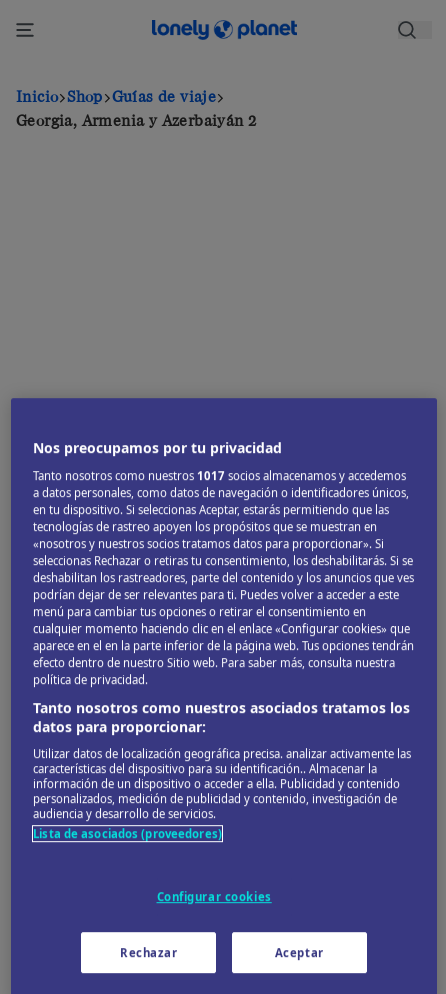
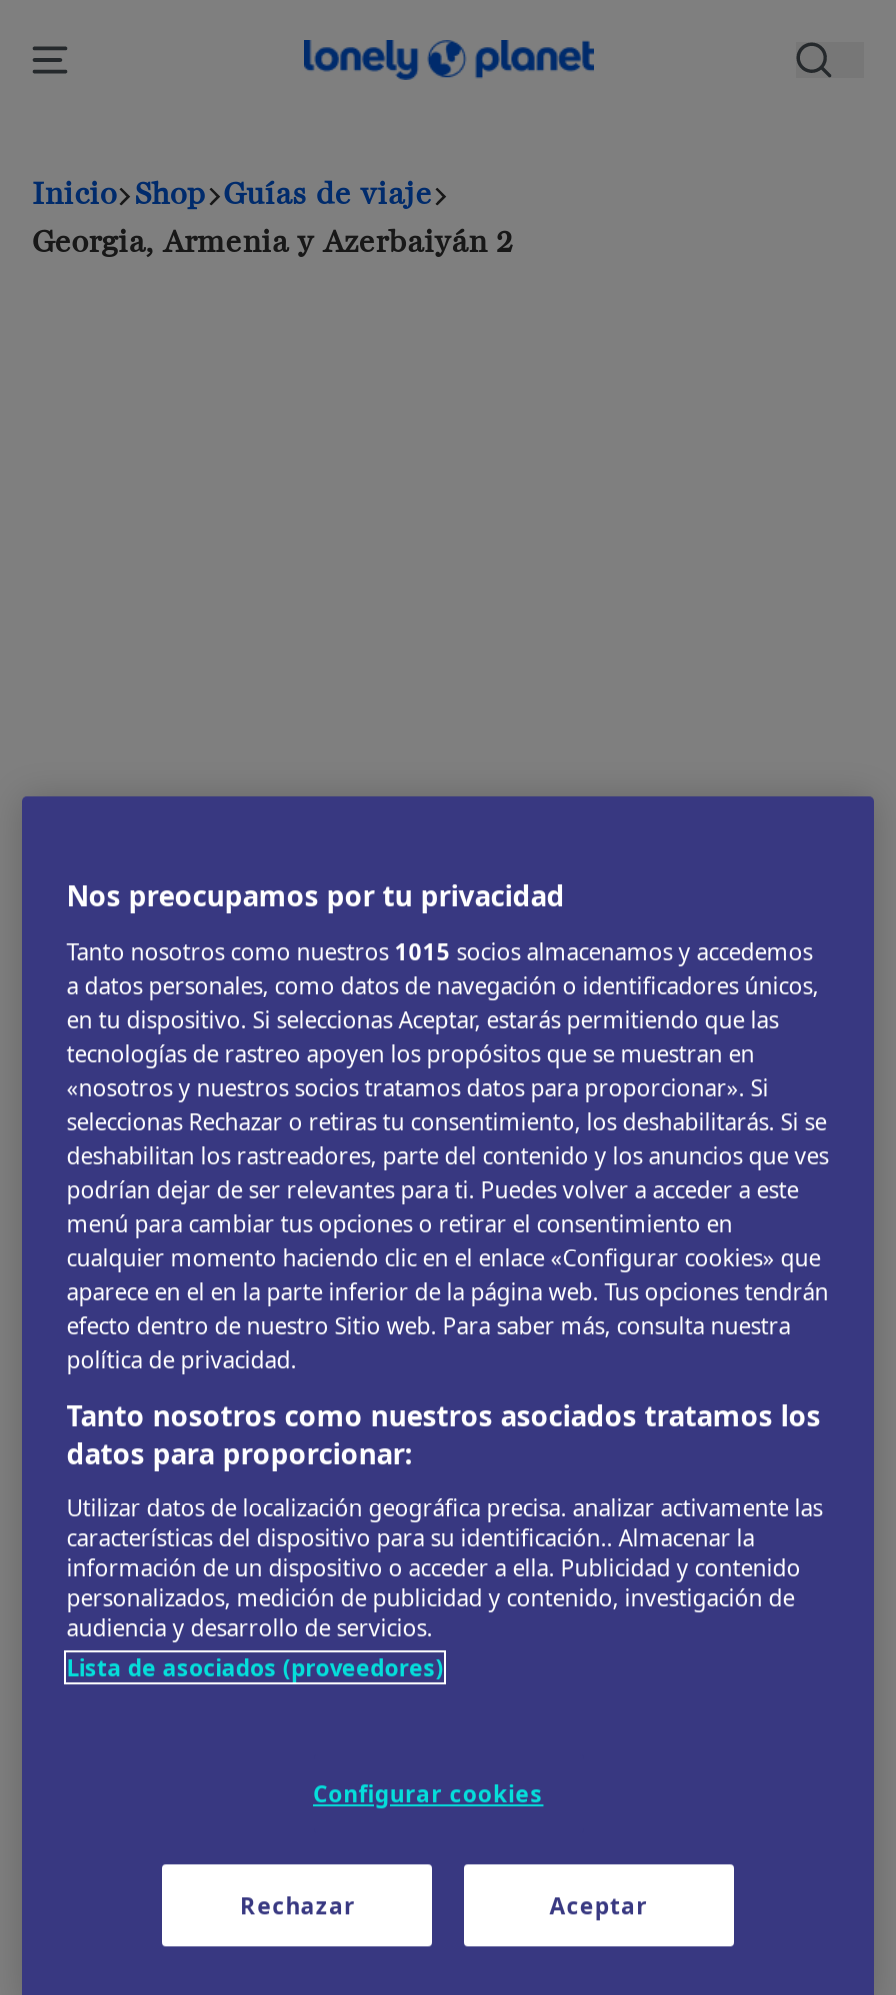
- Tanto nosotros como nuestros 1017 socios almacenamos y accedemos
+ Tanto nosotros como nuestros 1015 socios almacenamos y accedemos
